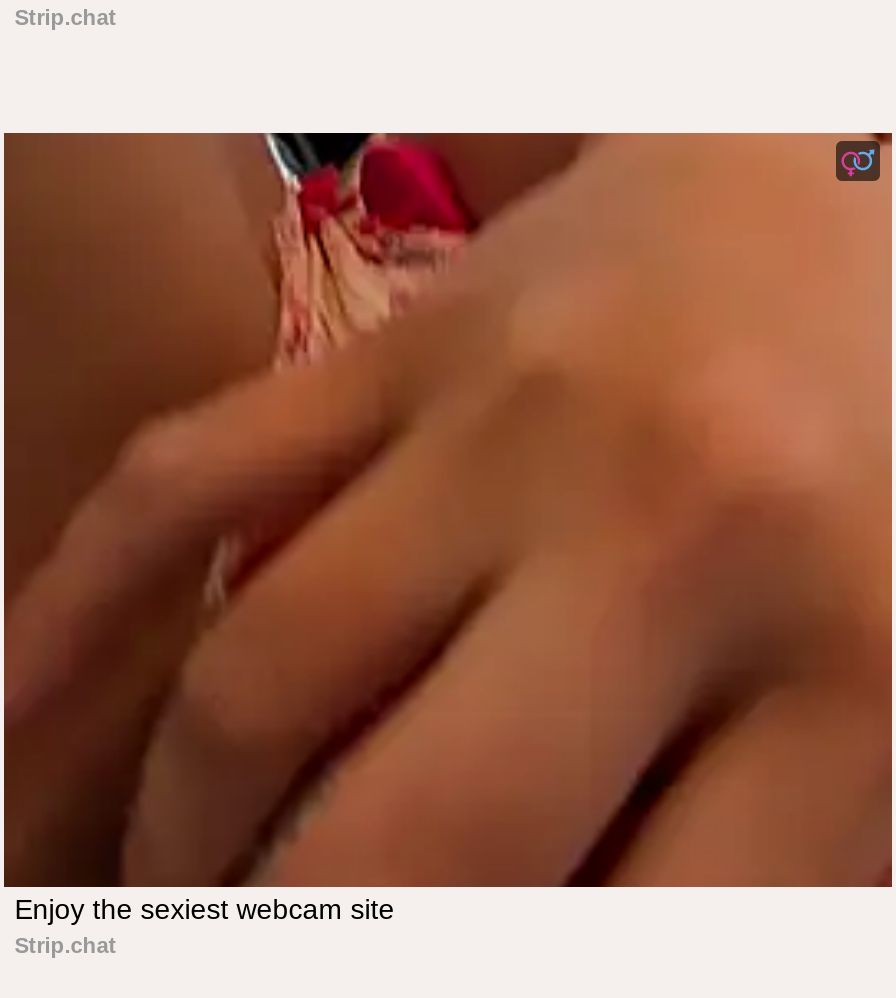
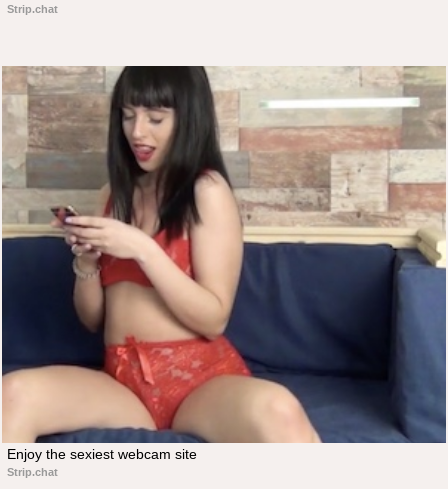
- [image]
+ [image]
